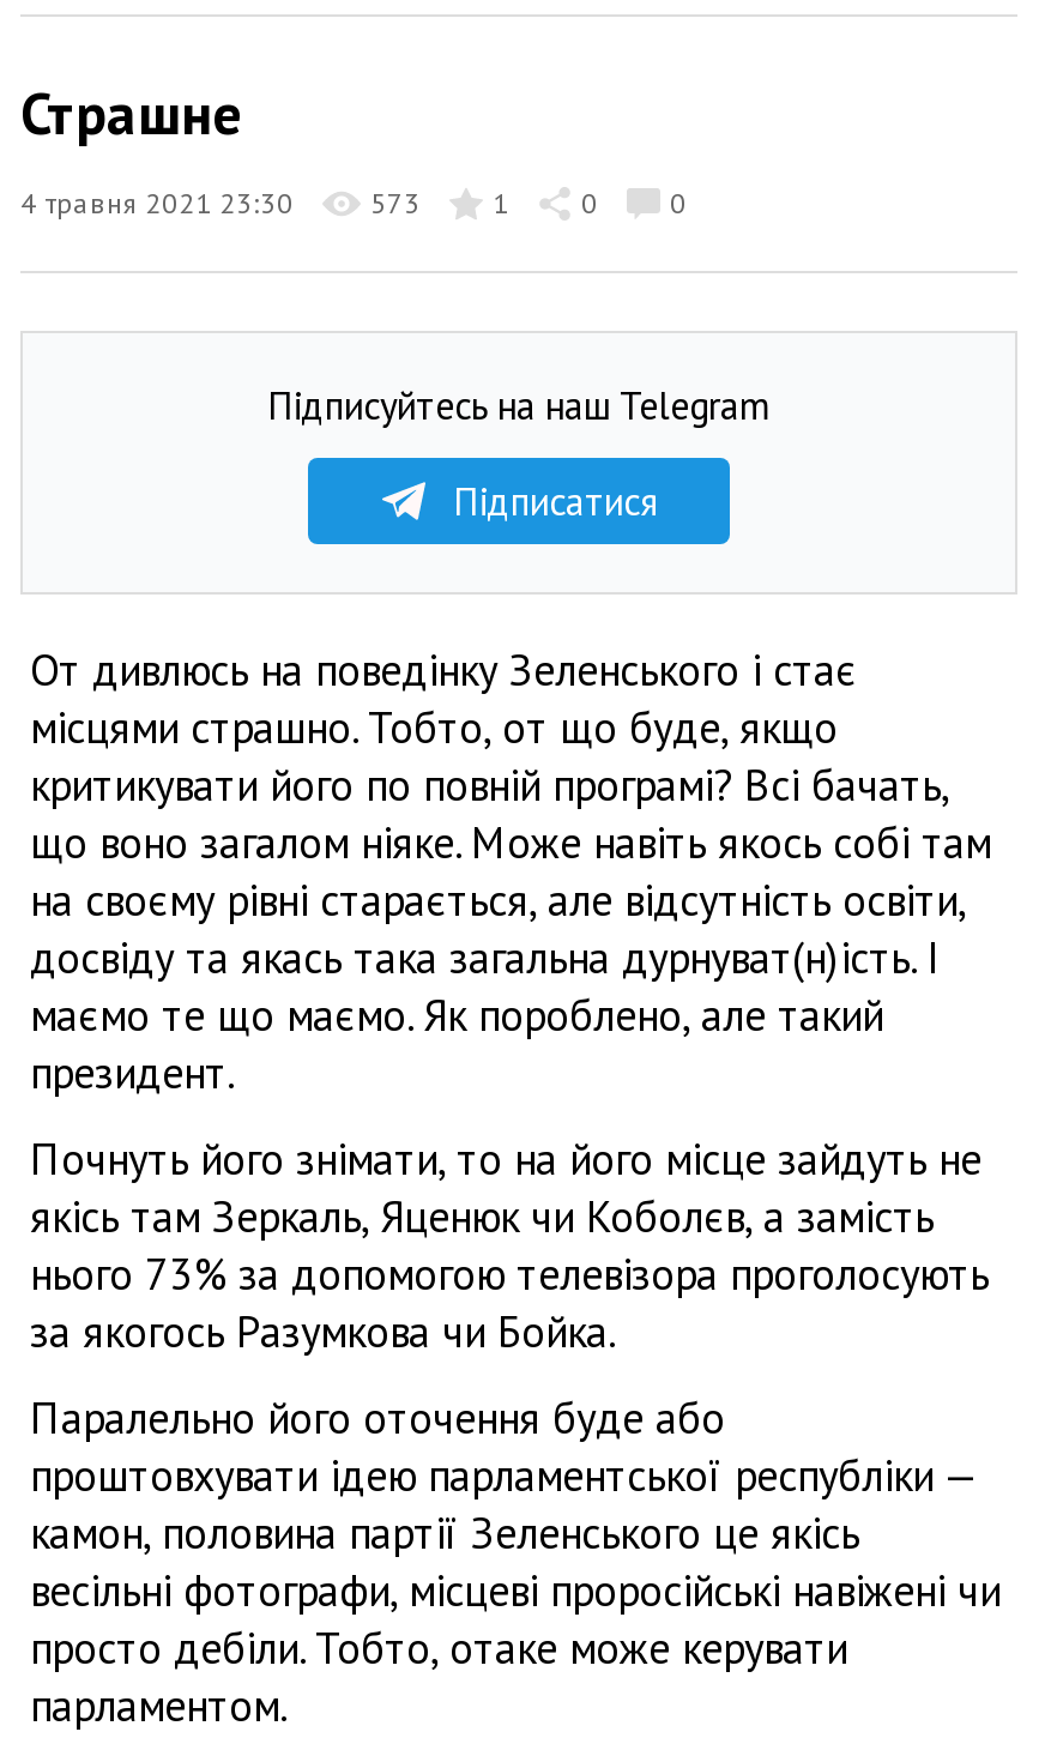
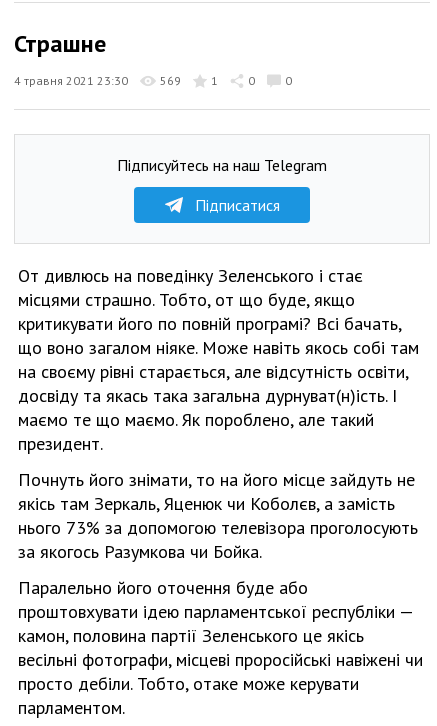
- 573 1 0 0
+ 569 1 0 0
